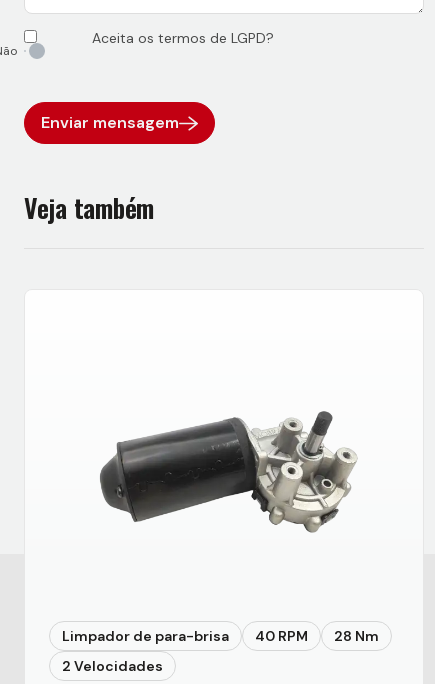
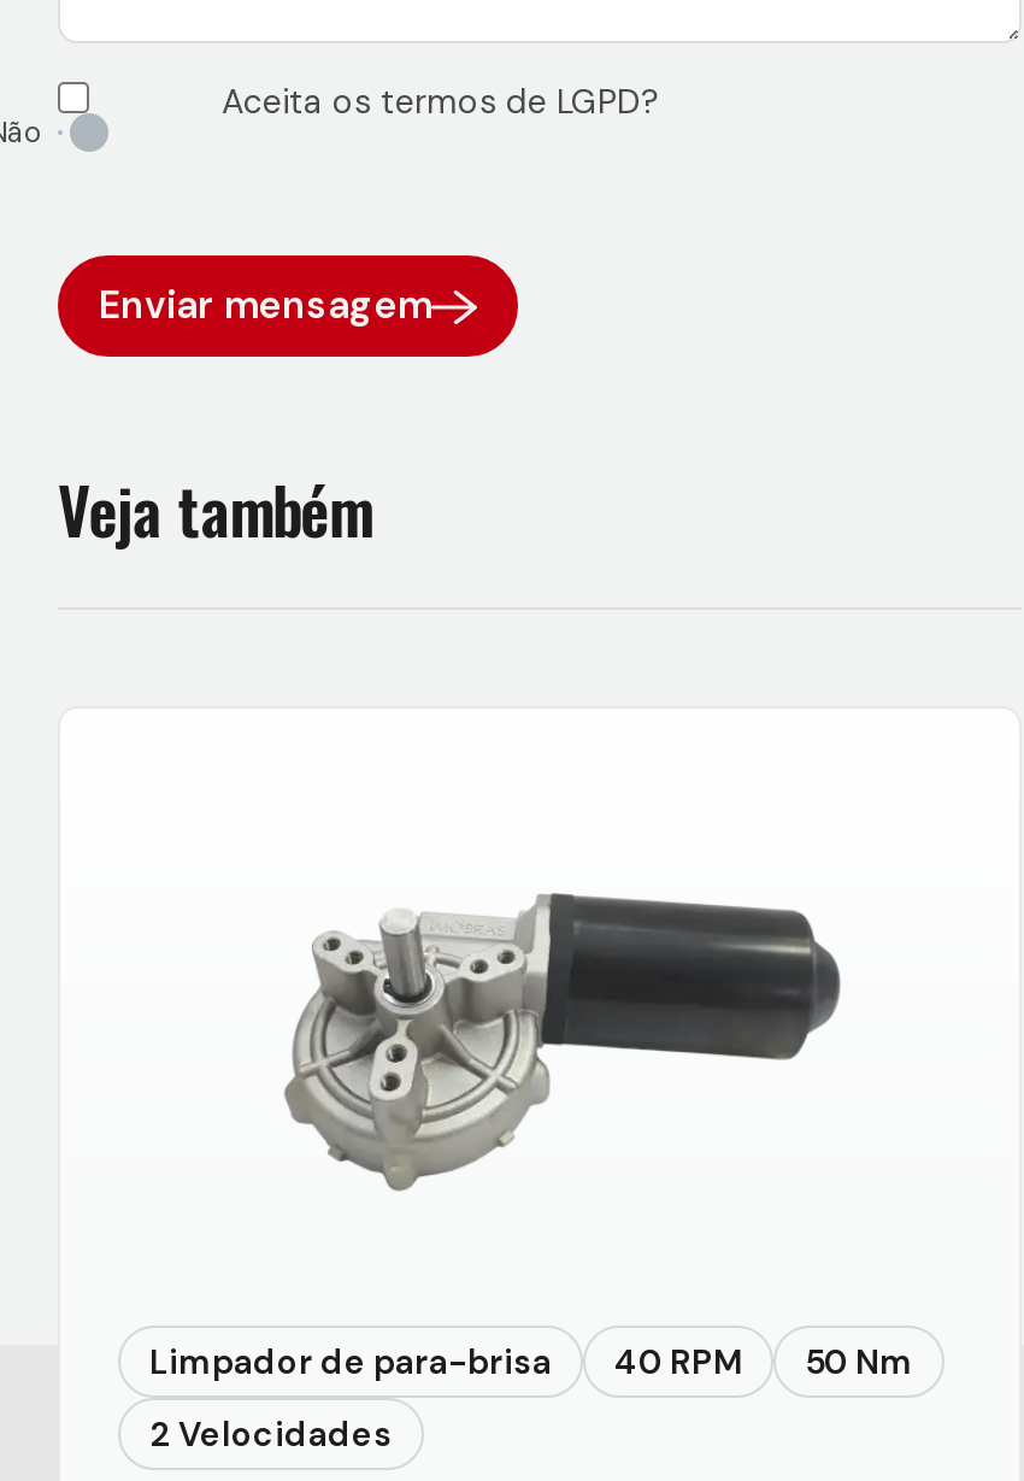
- [image]
+ [image]

- Limpador de para-brisa 40 RPM 28 Nm
+ Limpador de para-brisa 40 RPM 50 Nm
